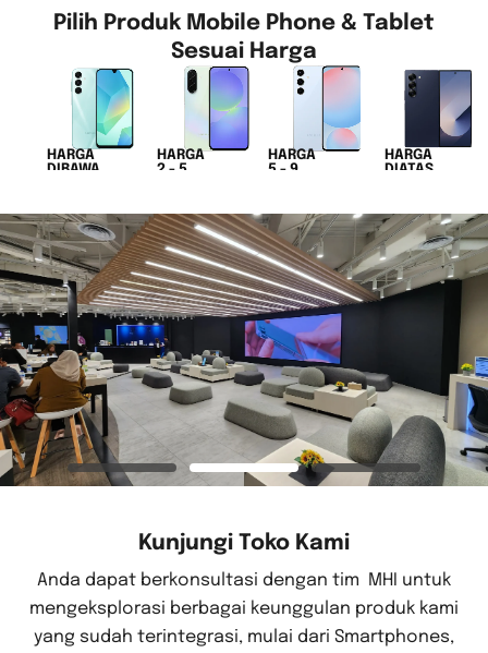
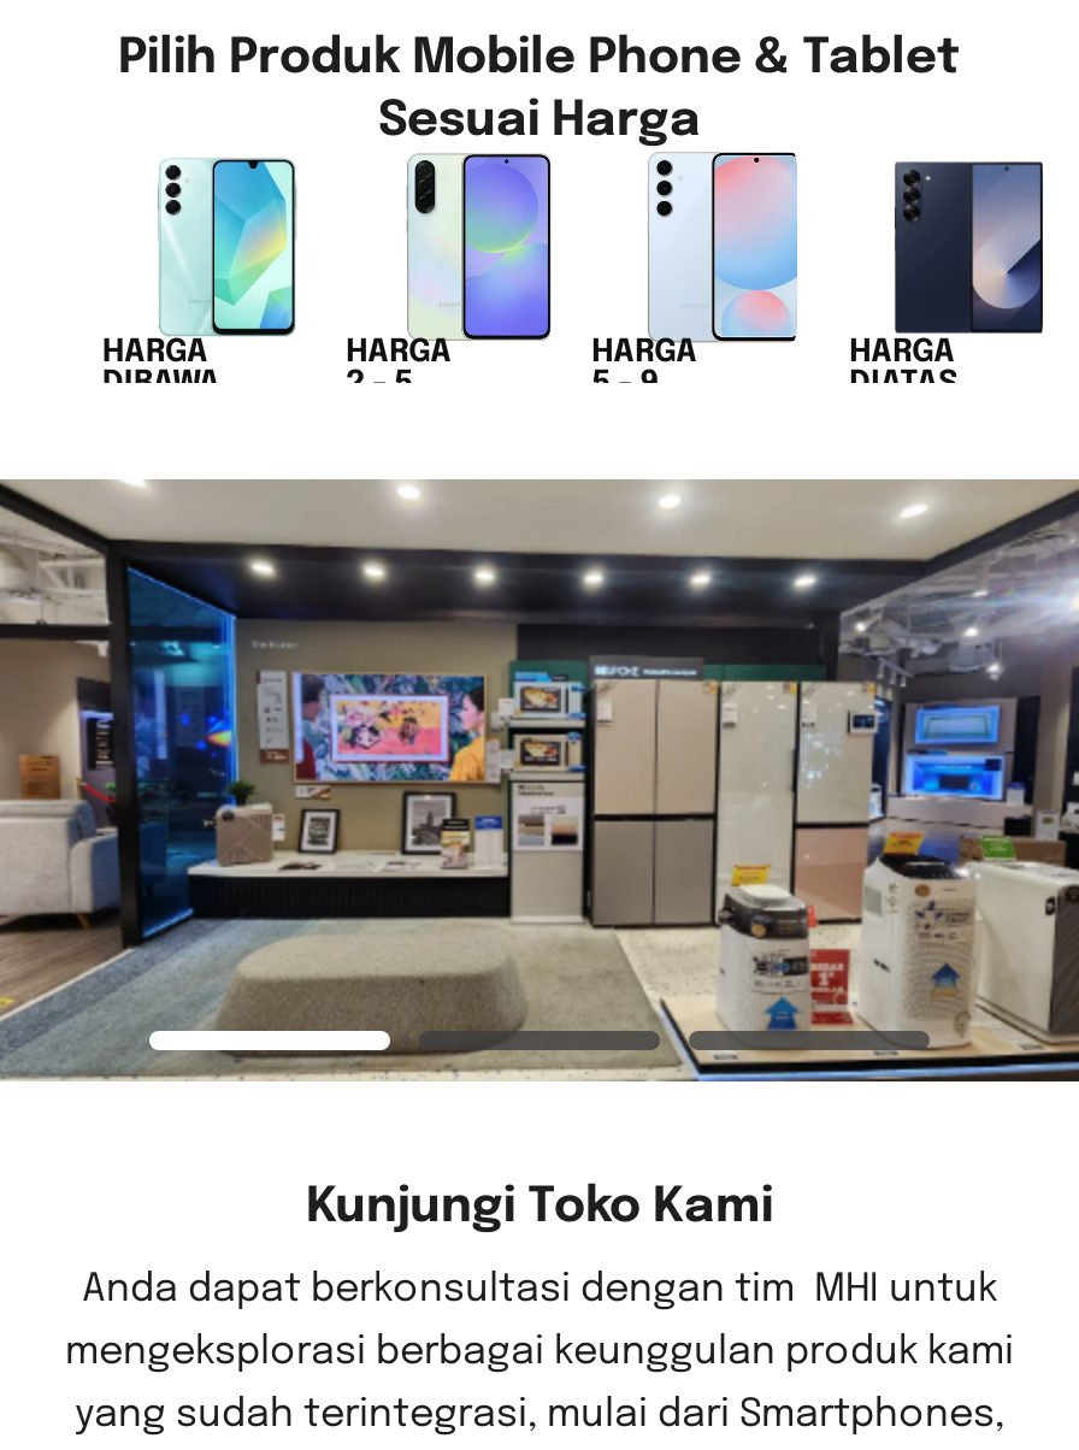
- [image]
+ [image]
